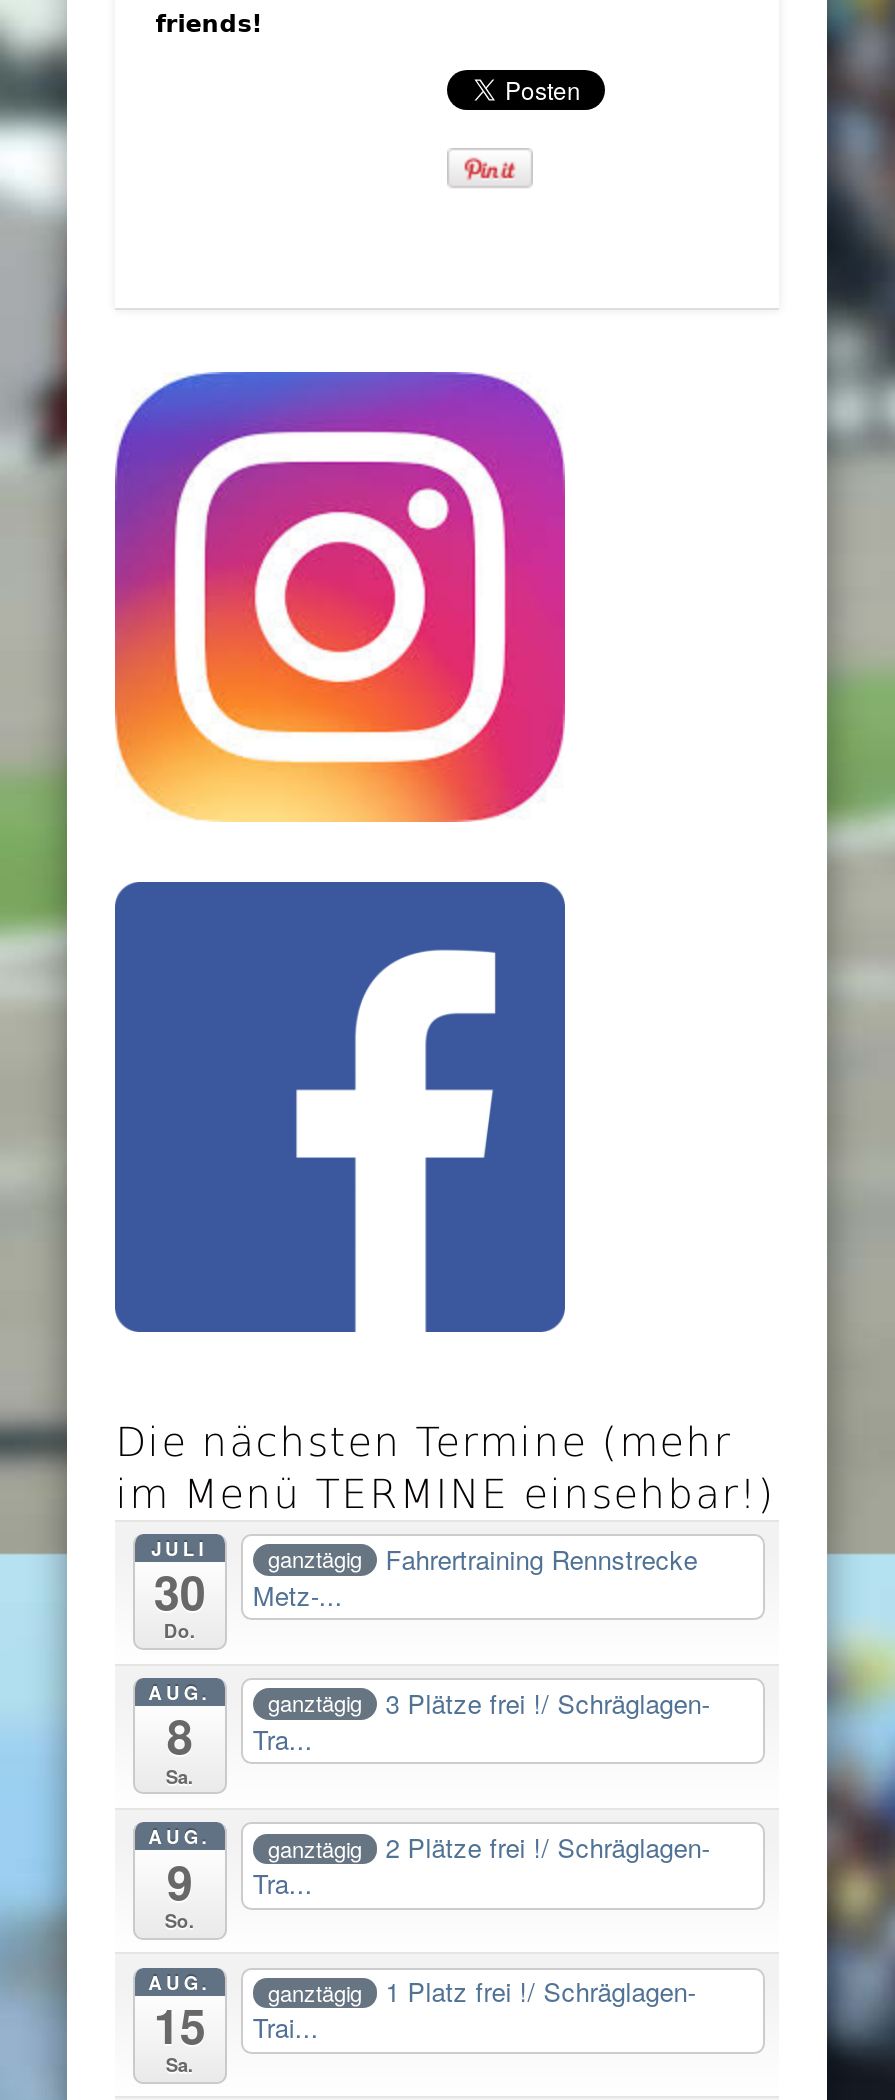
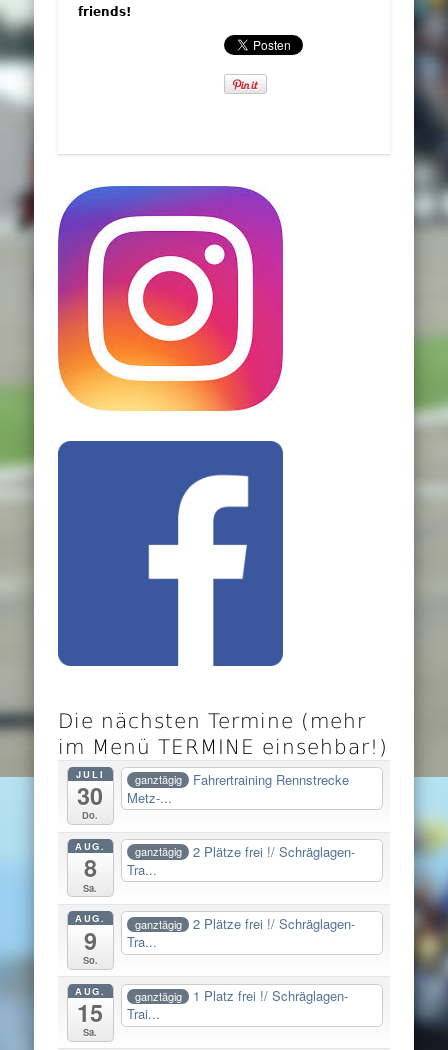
- 3 Plätze frei !/ Schräglagen-
+ 2 Plätze frei !/ Schräglagen-
